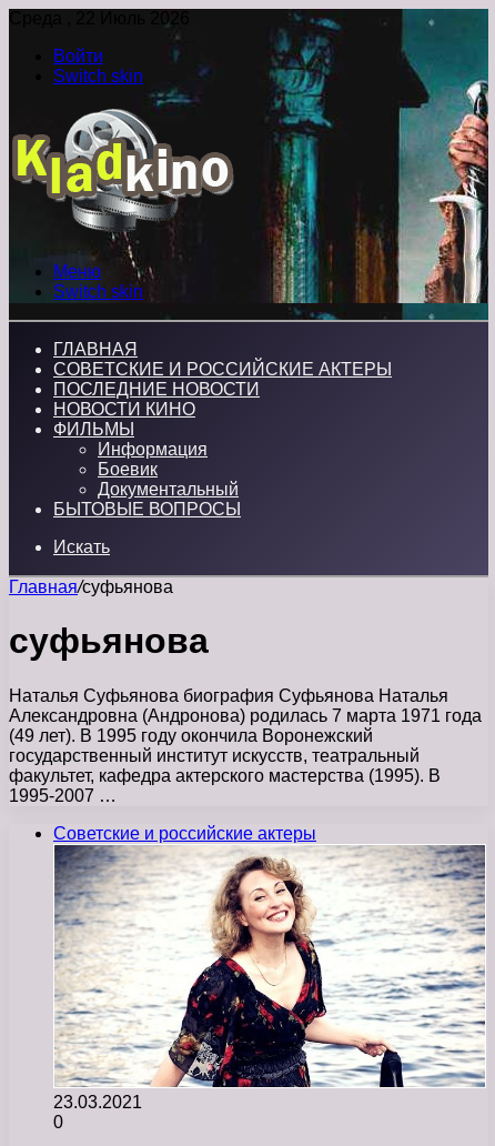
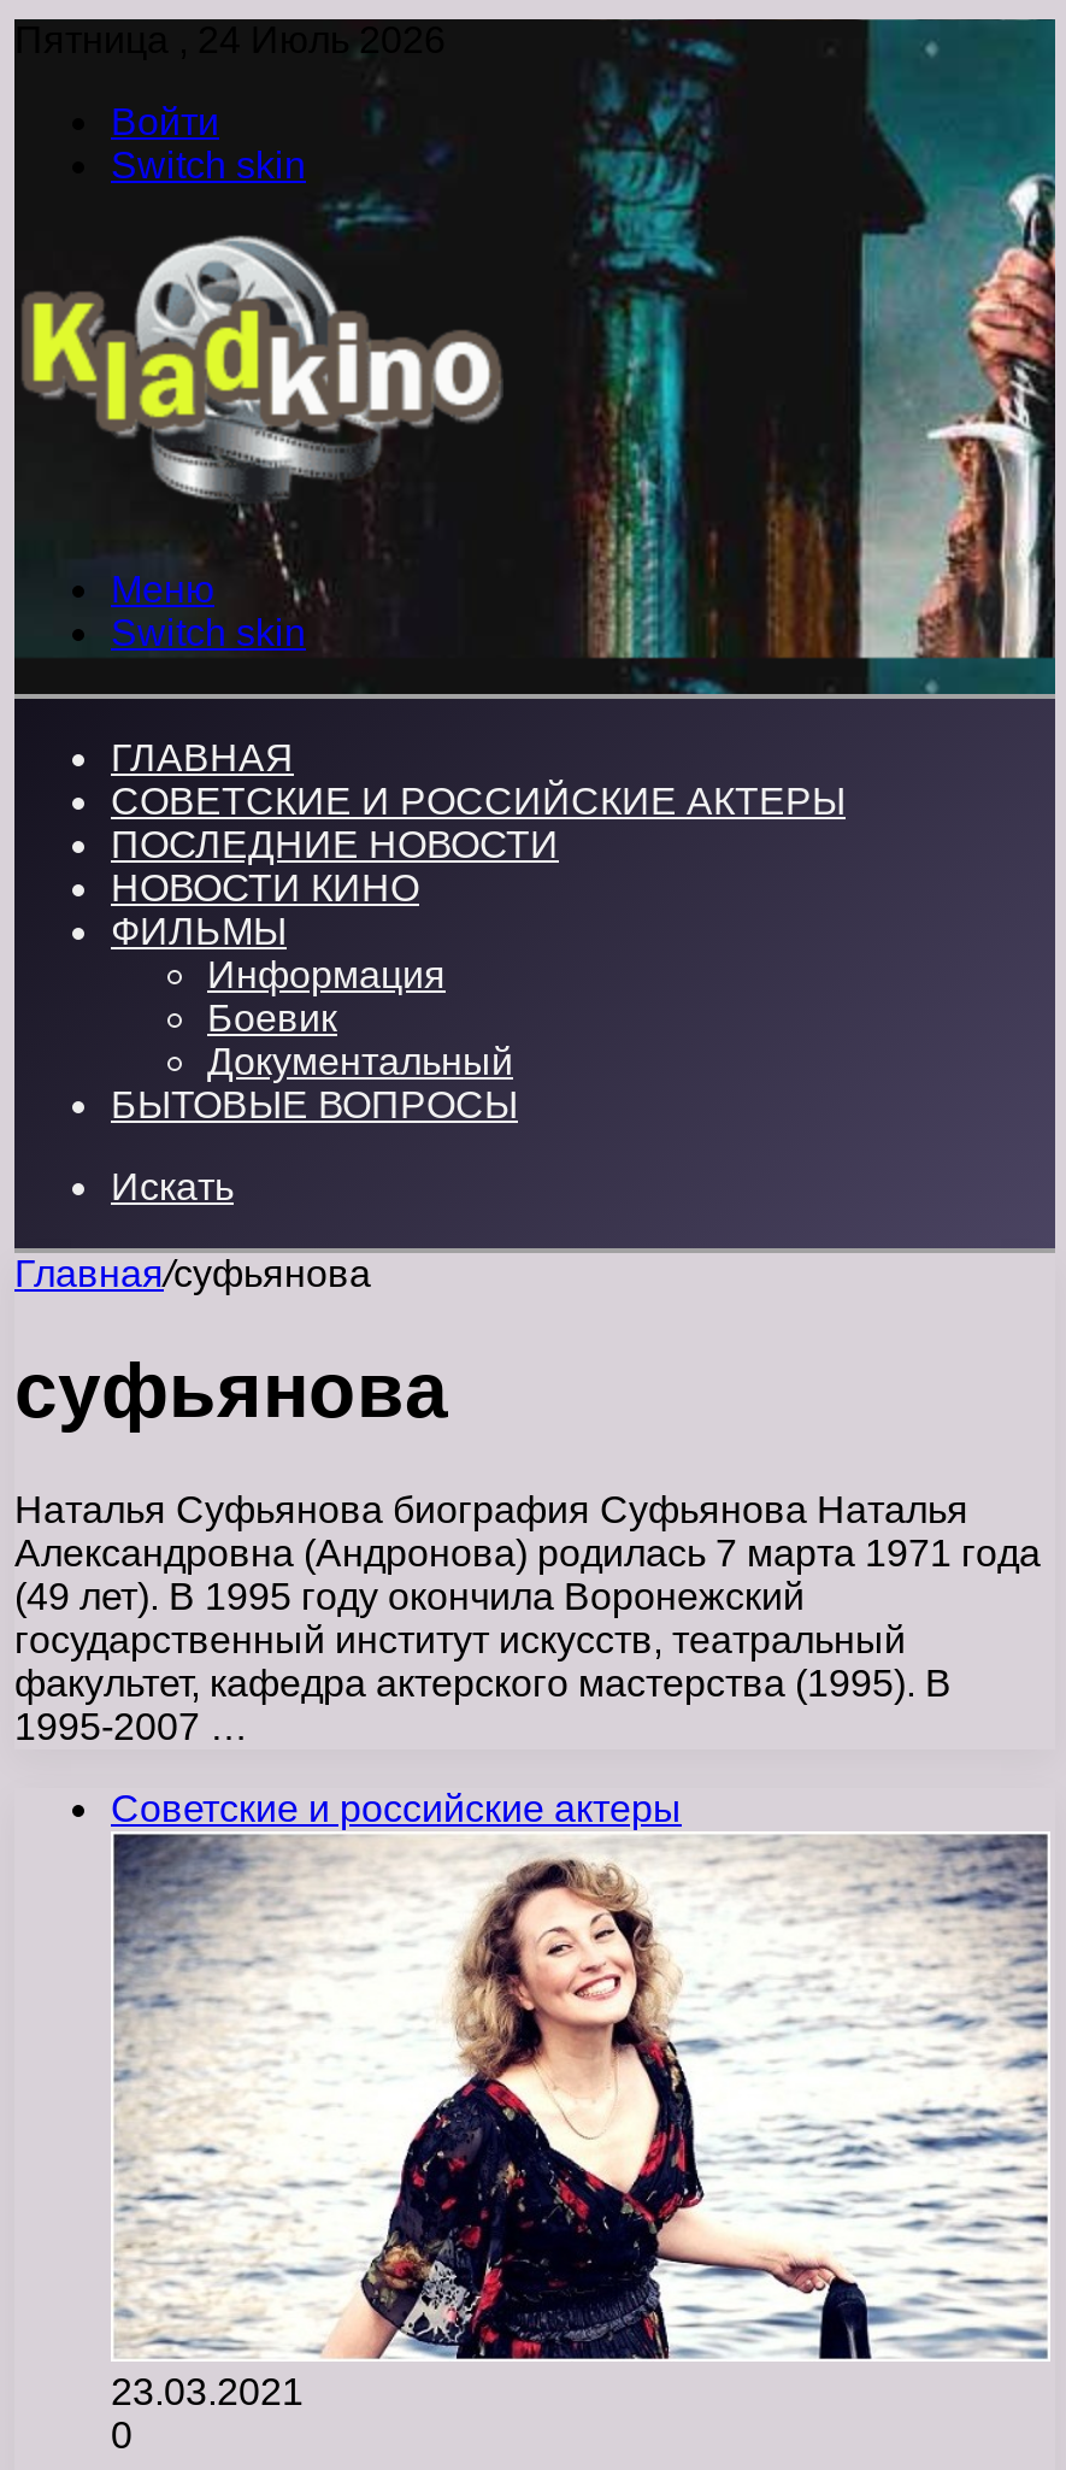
- Среда , 22 Июль 2026
+ Пятница , 24 Июль 2026
